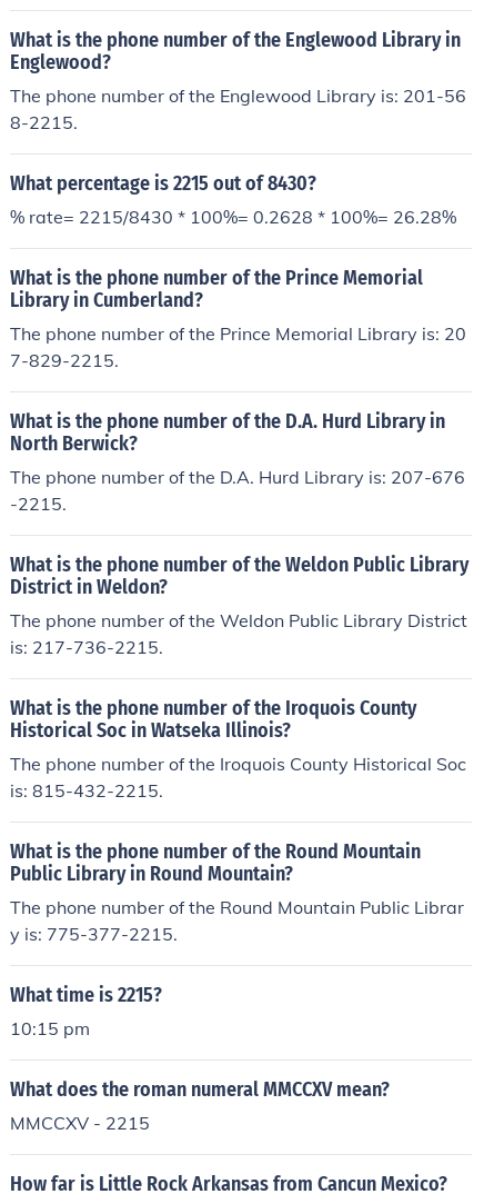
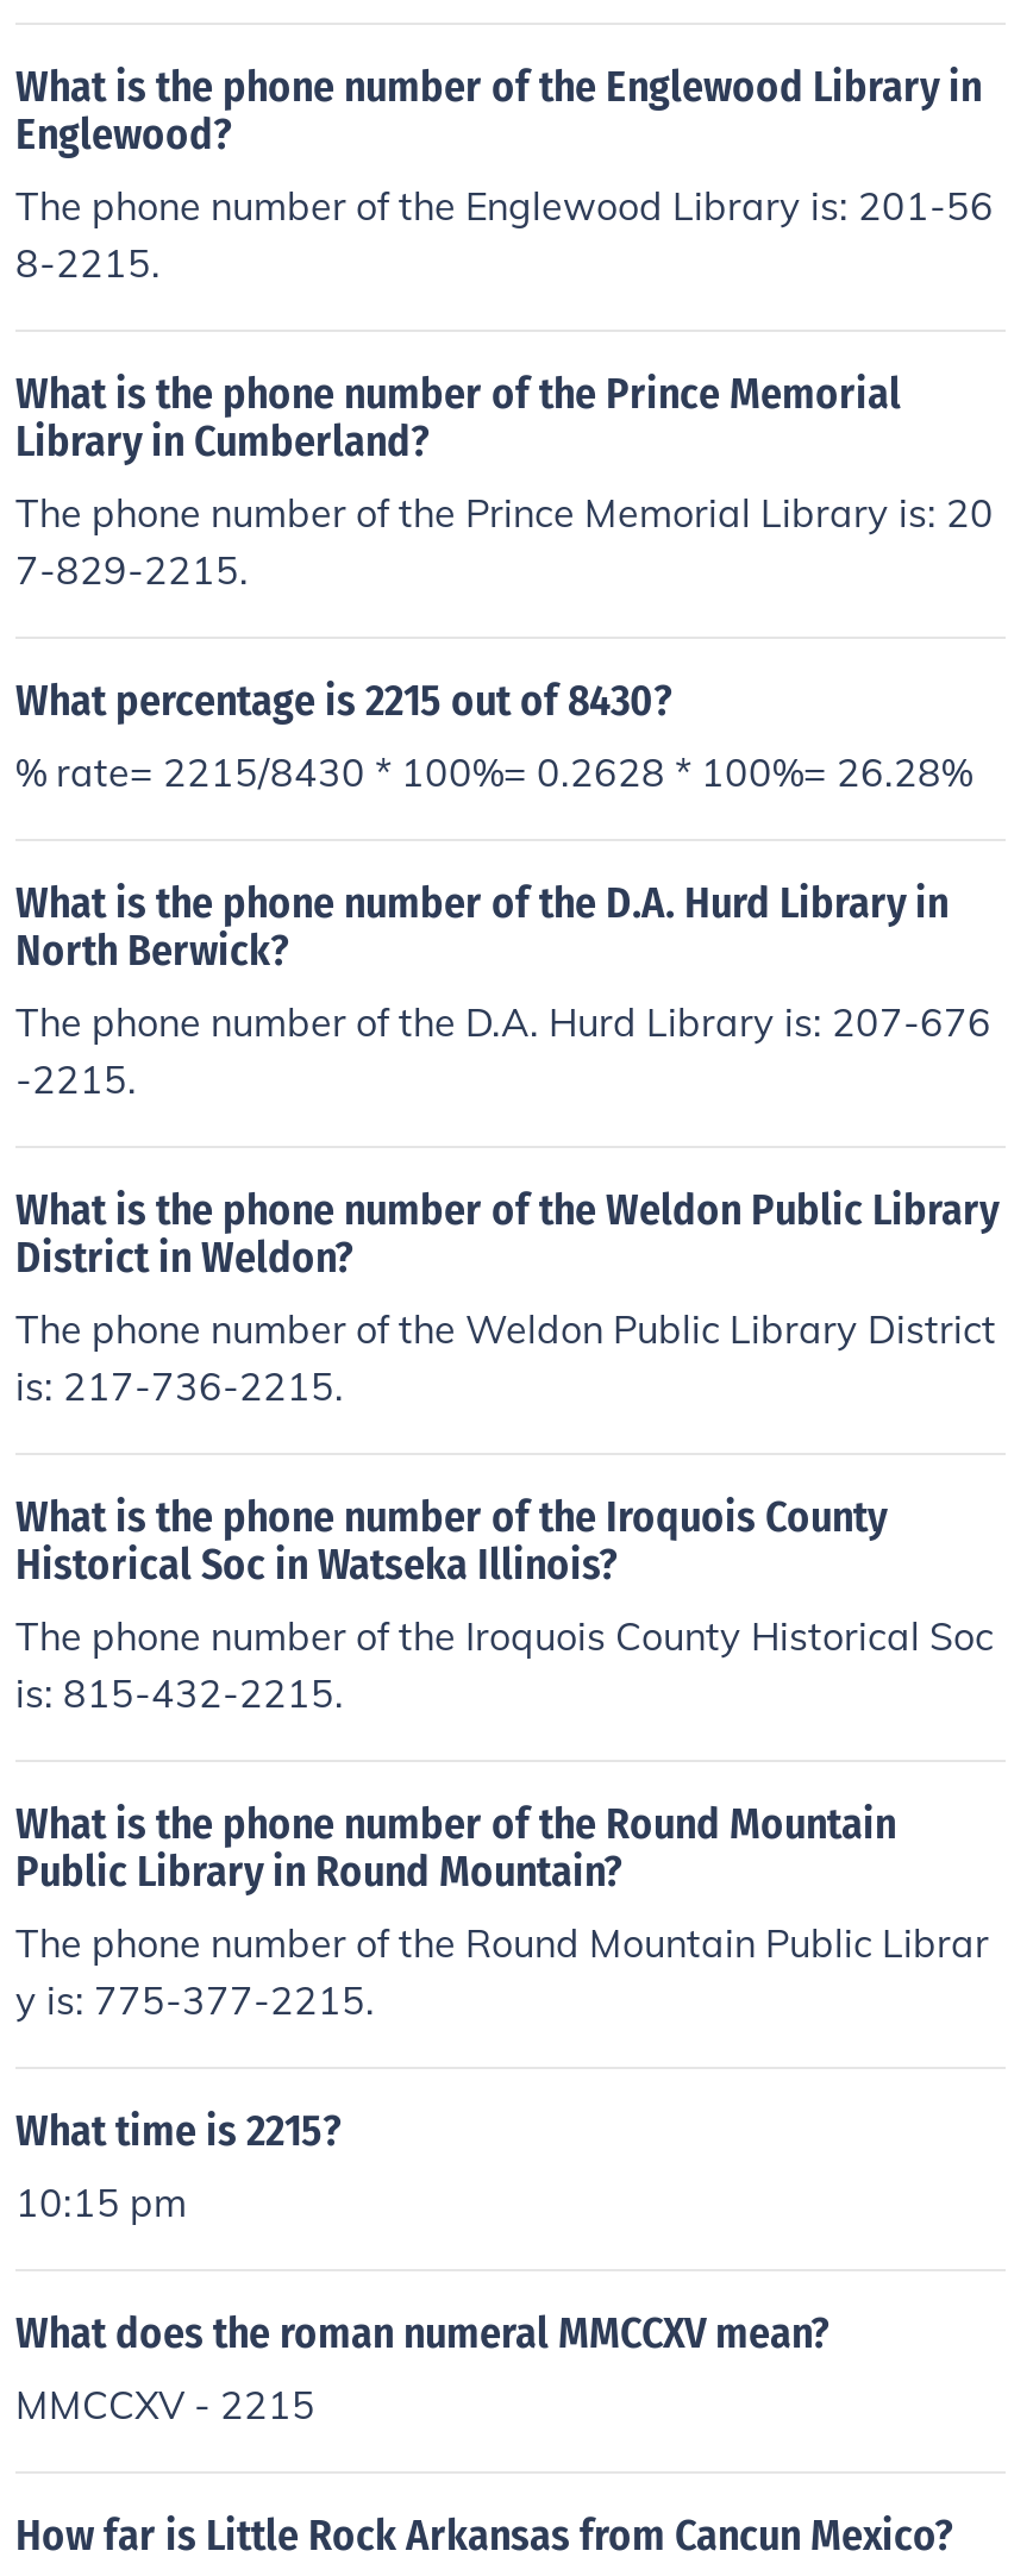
moved down: What percentage is 2215 out of 8430? | % rate= 2215/8430 * 100%= 0.2628 * 100%= 26.28%

moved up: What is the phone number of the Prince Memorial | Library in Cumberland? | The phone number of the Prince Memorial Library is: 20 | 7-829-2215.
